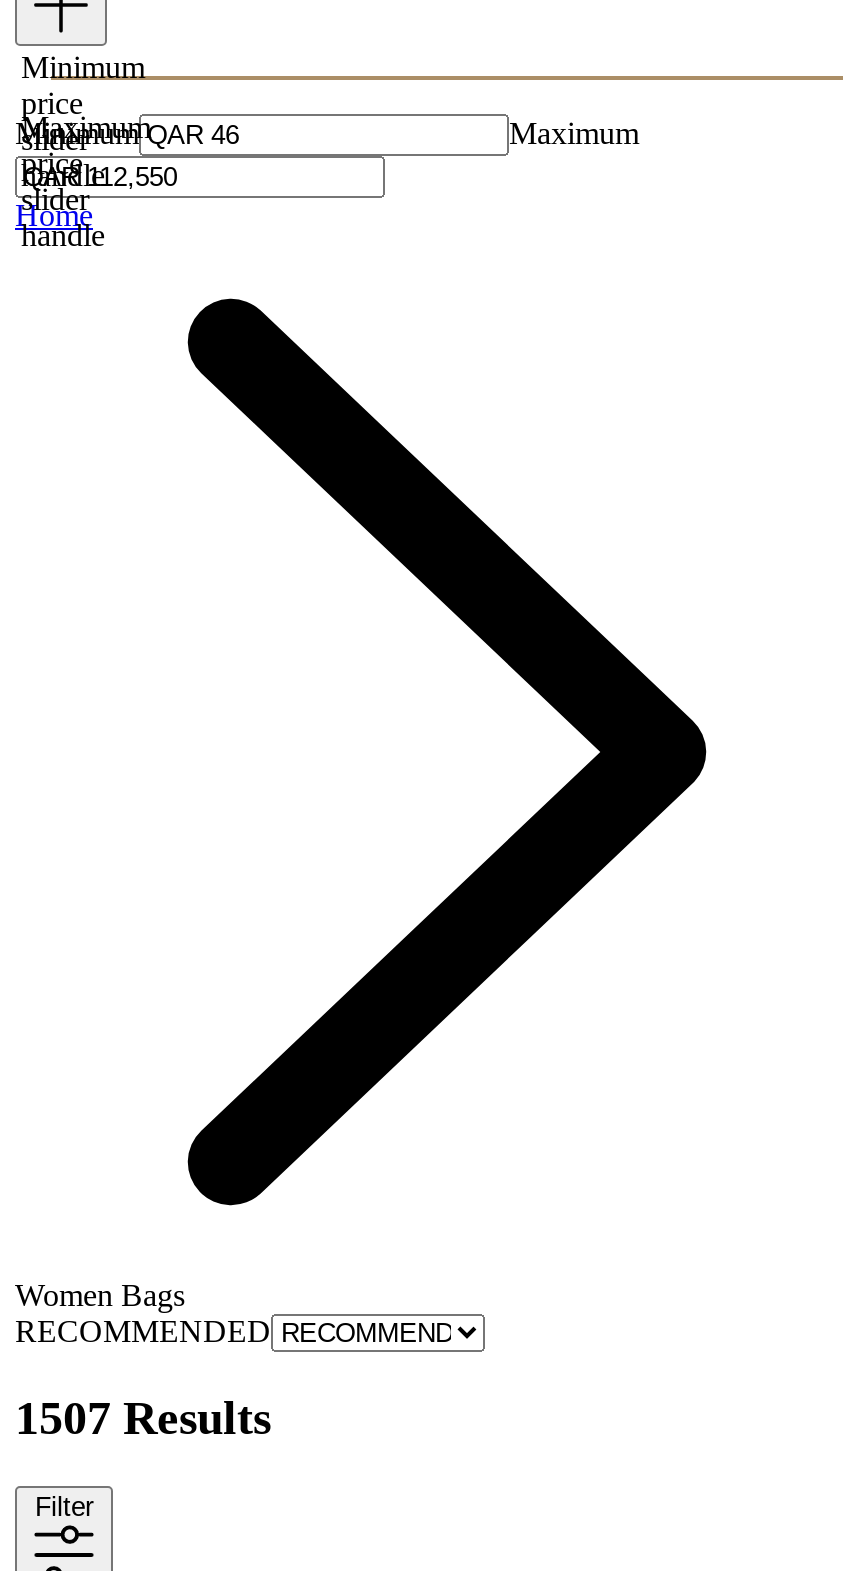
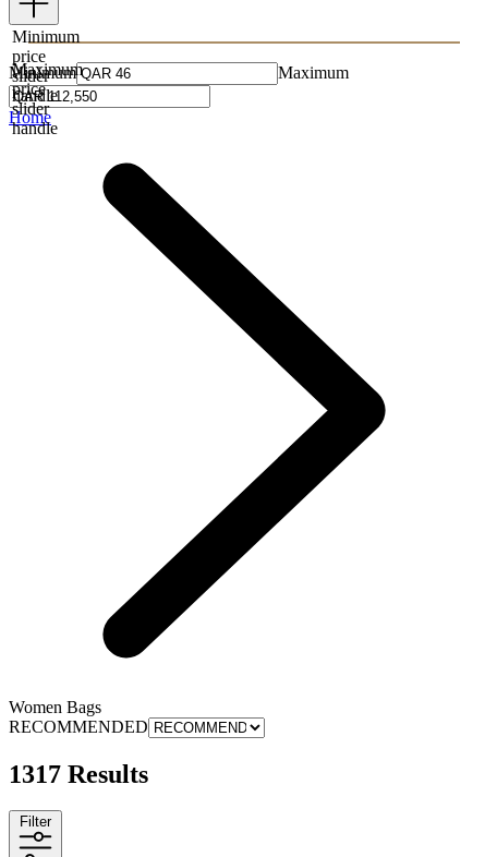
- 1507 Results
+ 1317 Results
